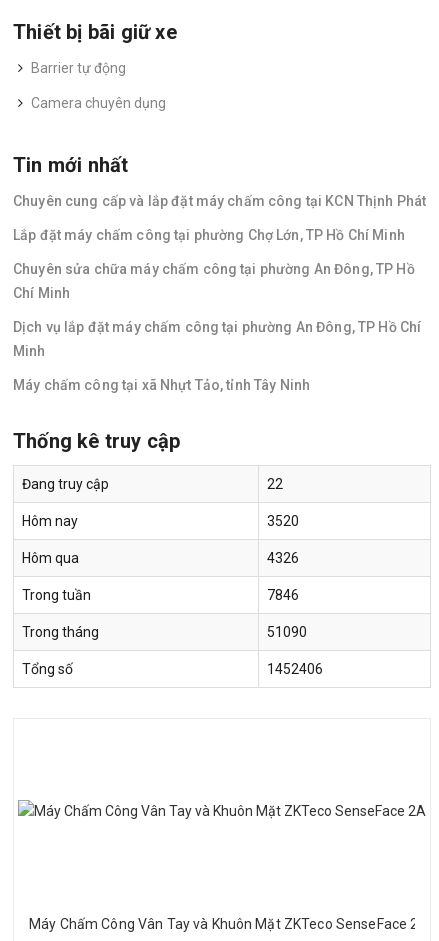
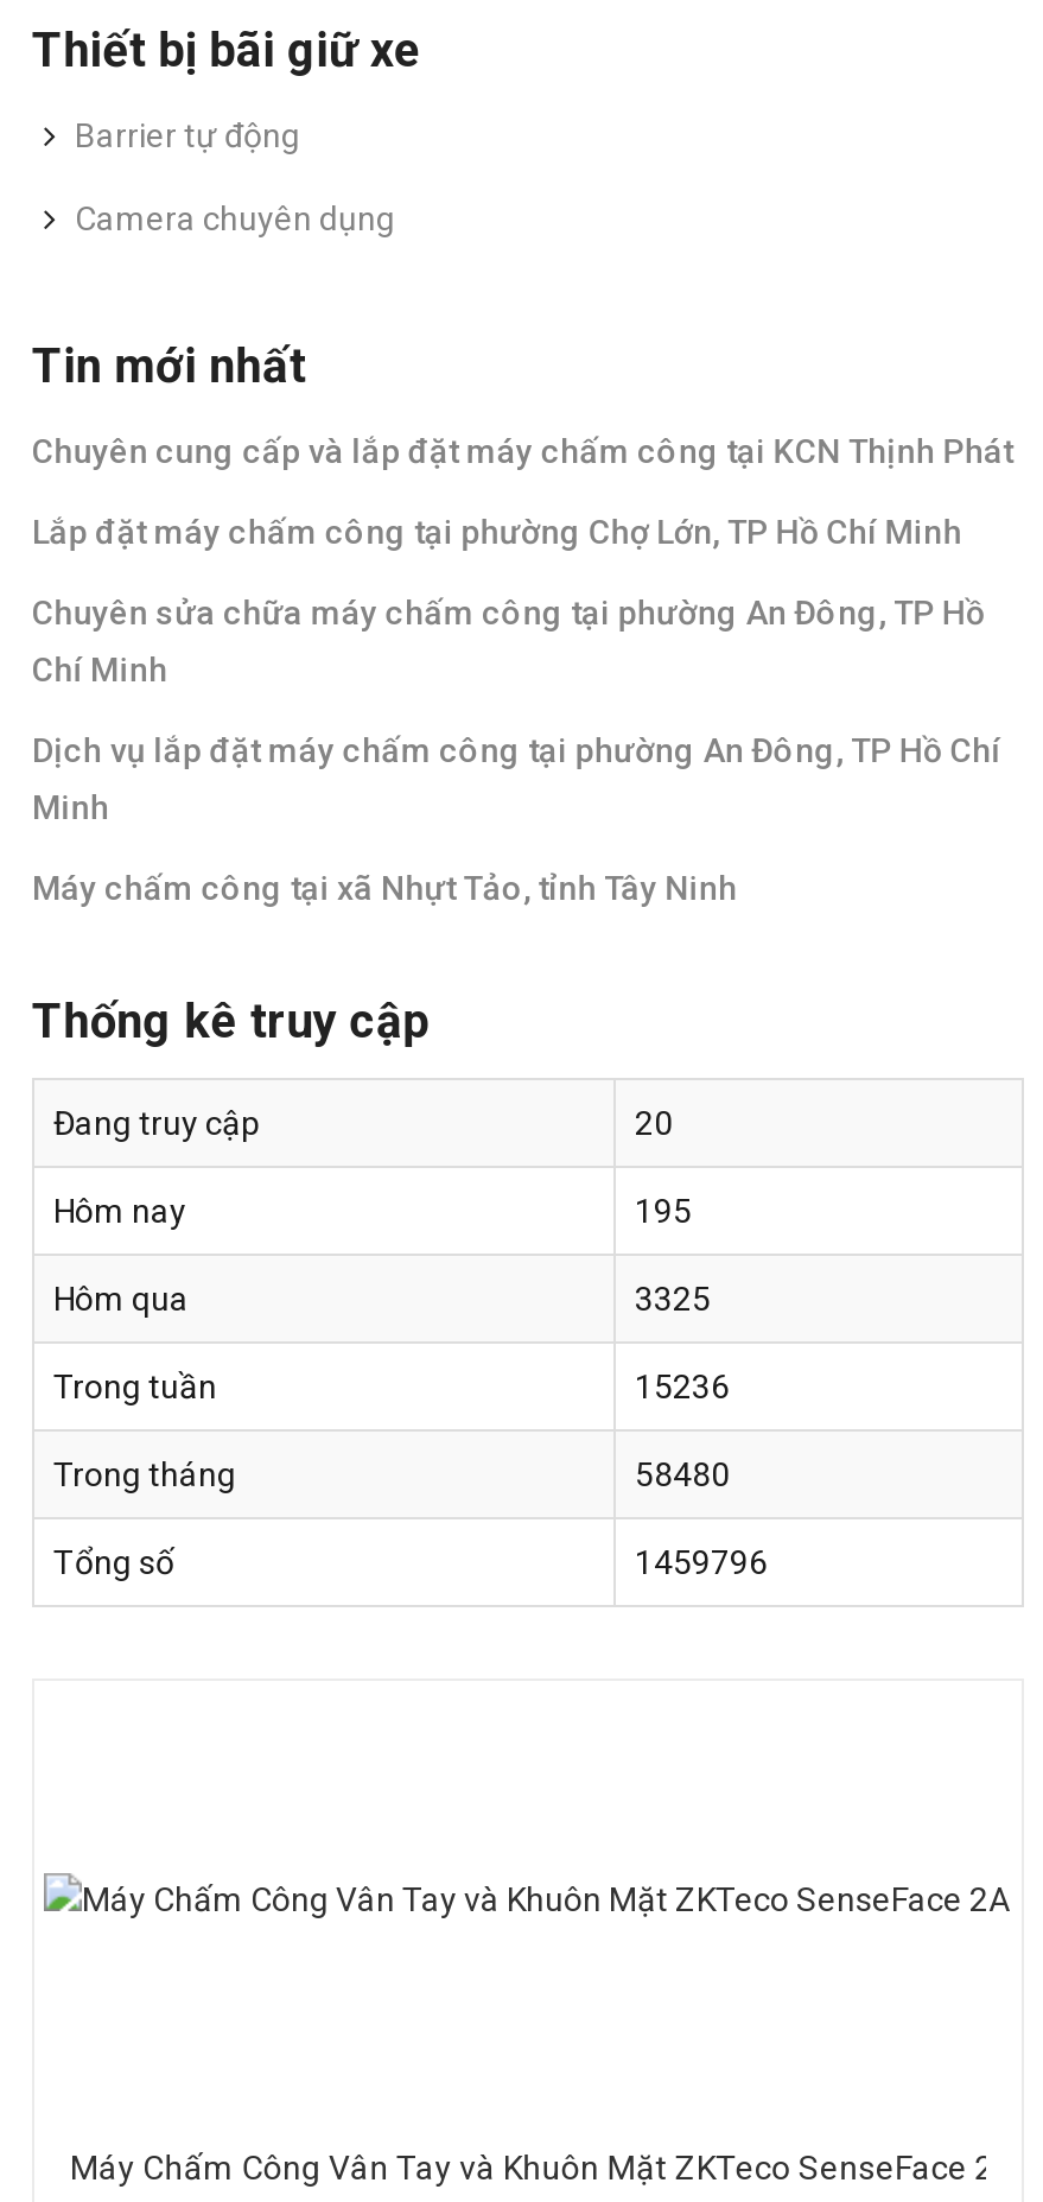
- 22
+ 20

- 3520
+ 195

- 4326
+ 3325

- 7846
+ 15236

- 51090
+ 58480

- 1452406
+ 1459796
